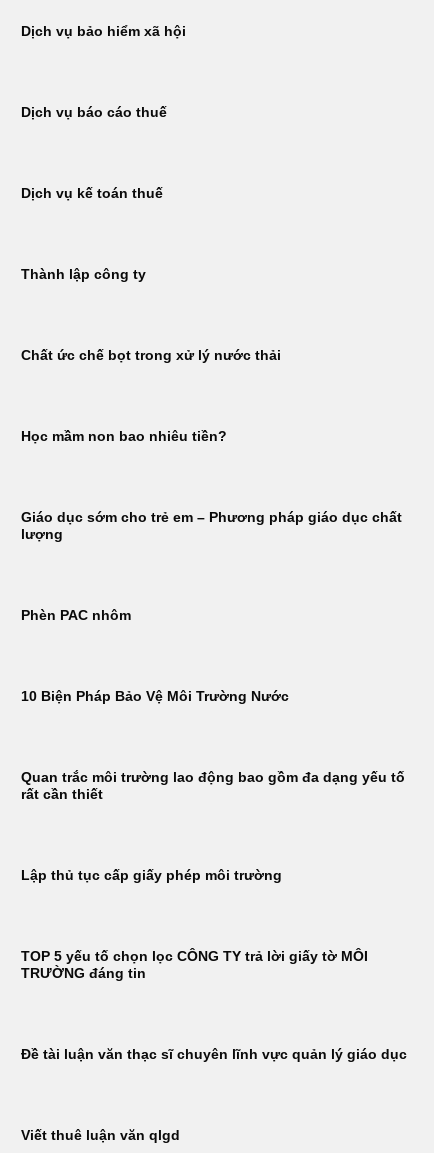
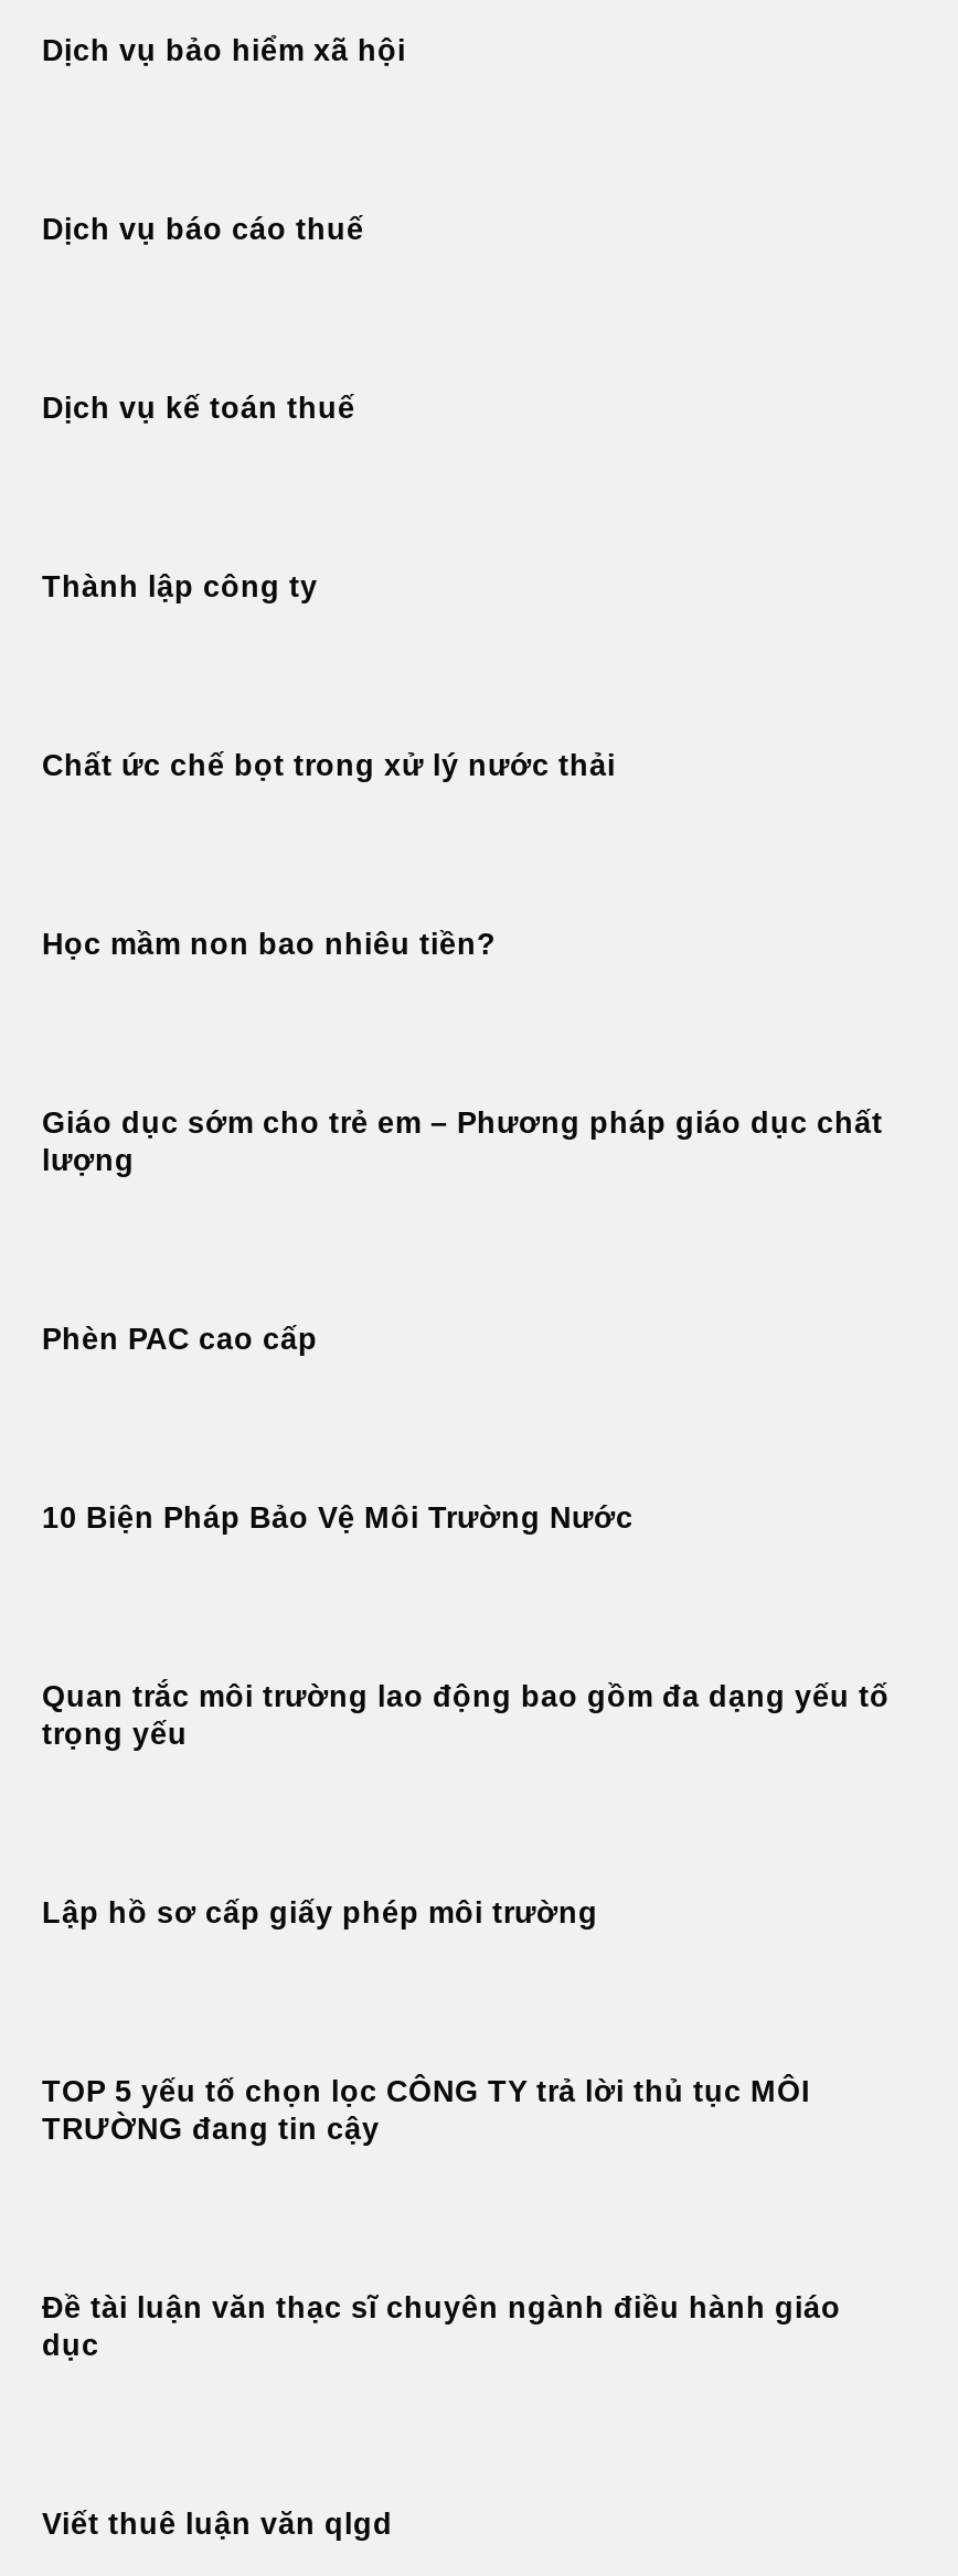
- Phèn PAC nhôm
+ Phèn PAC cao cấp

- rất cần thiết
+ trọng yếu

- Lập thủ tục cấp giấy phép môi trường
+ Lập hồ sơ cấp giấy phép môi trường

- TOP 5 yếu tố chọn lọc CÔNG TY trả lời giấy tờ MÔI
- TRƯỜNG đáng tin
+ TOP 5 yếu tố chọn lọc CÔNG TY trả lời thủ tục MÔI
+ TRƯỜNG đang tin cậy

- Đề tài luận văn thạc sĩ chuyên lĩnh vực quản lý giáo dục
+ Đề tài luận văn thạc sĩ chuyên ngành điều hành giáo
+ dục
